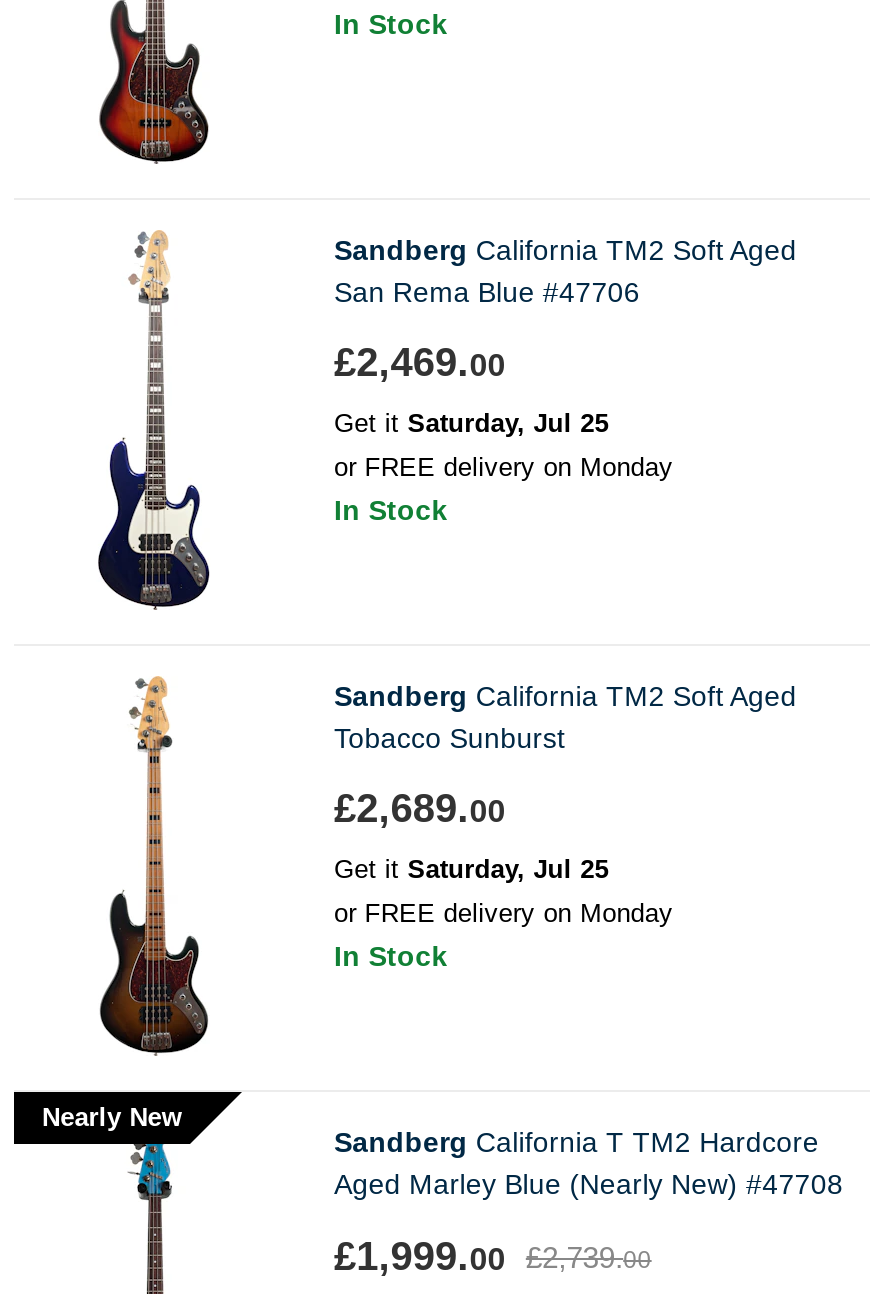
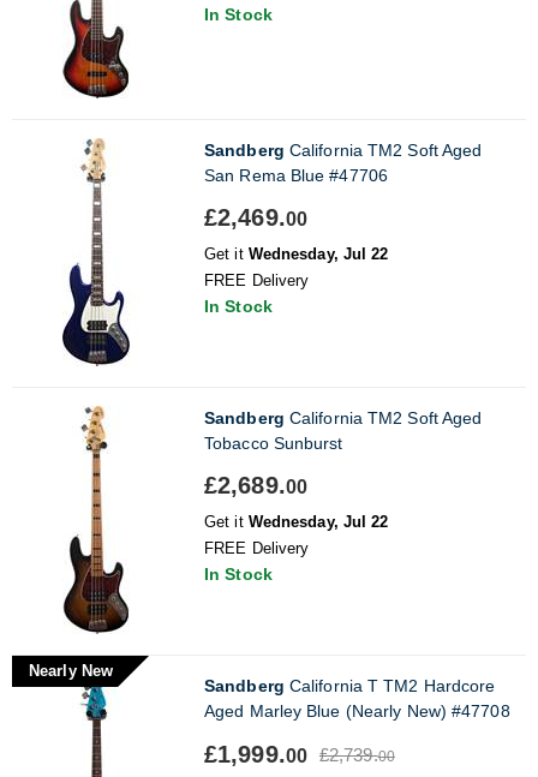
- Get it Saturday, Jul 25
+ Get it Wednesday, Jul 22

- or FREE delivery on Monday
+ FREE Delivery

- Get it Saturday, Jul 25
+ Get it Wednesday, Jul 22

- or FREE delivery on Monday
+ FREE Delivery
